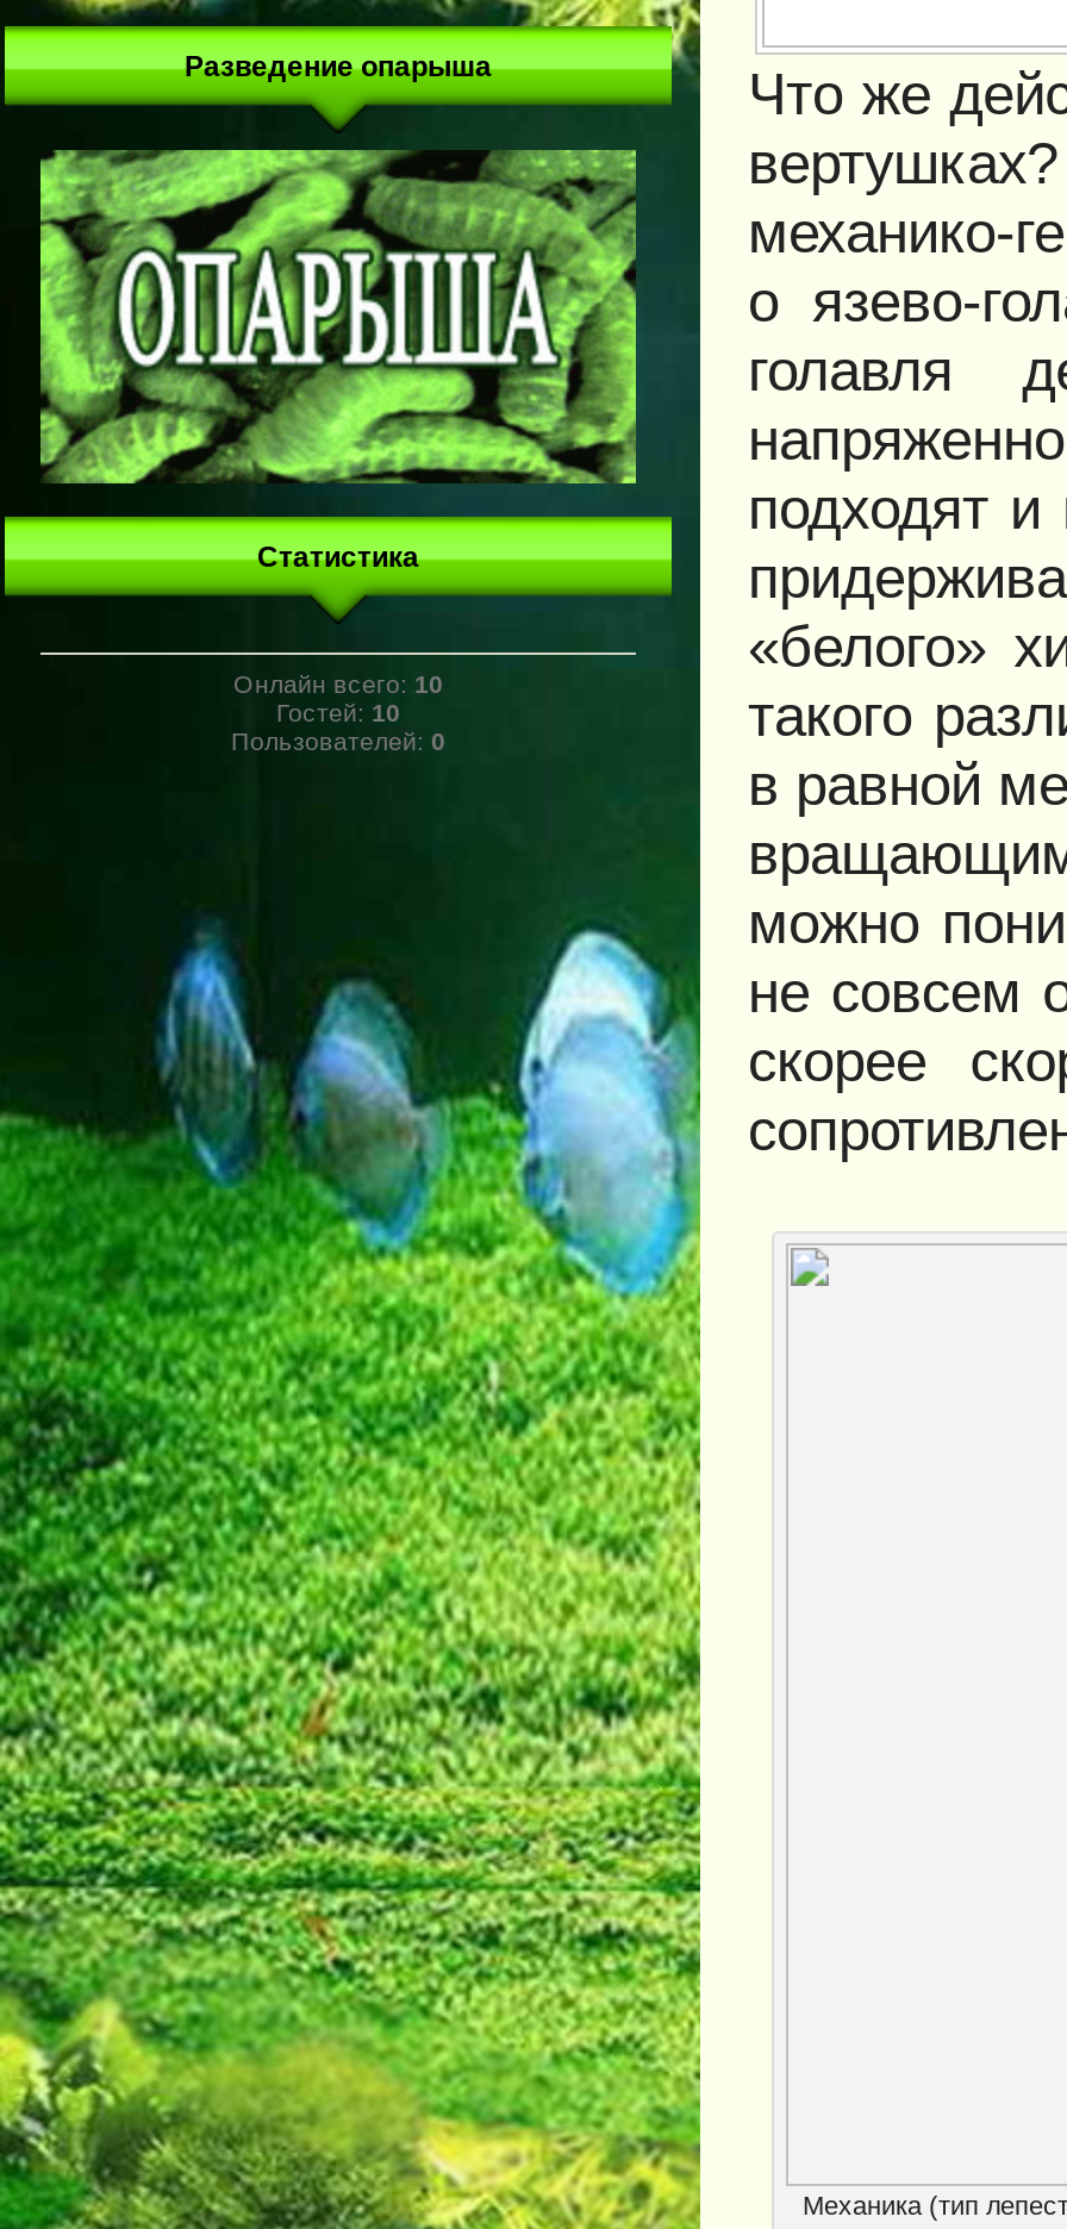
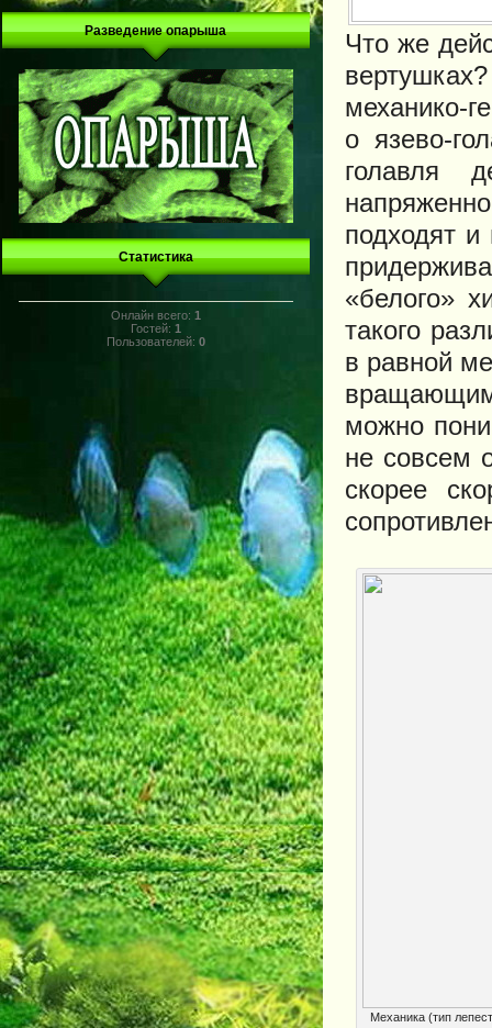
- Онлайн всего: 10
+ Онлайн всего: 1

- Гостей: 10
+ Гостей: 1
